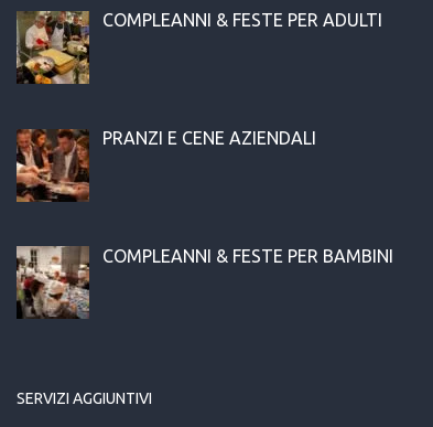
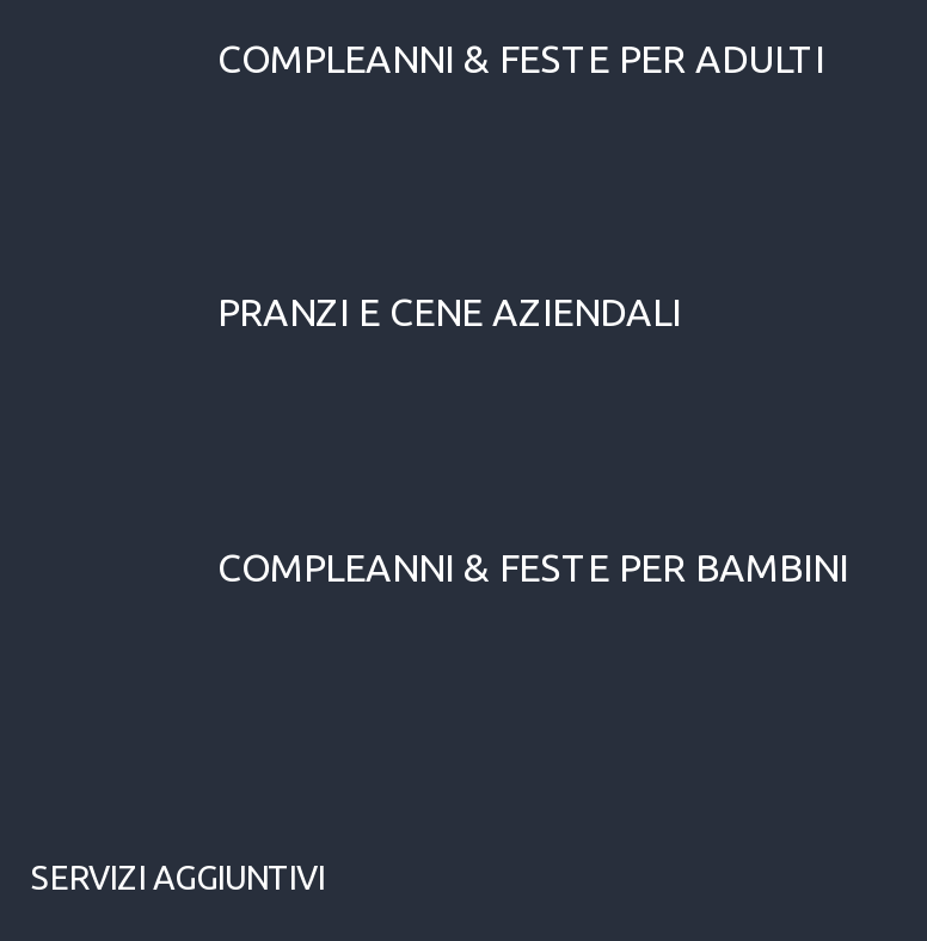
- [image]

- [image]

- [image]
